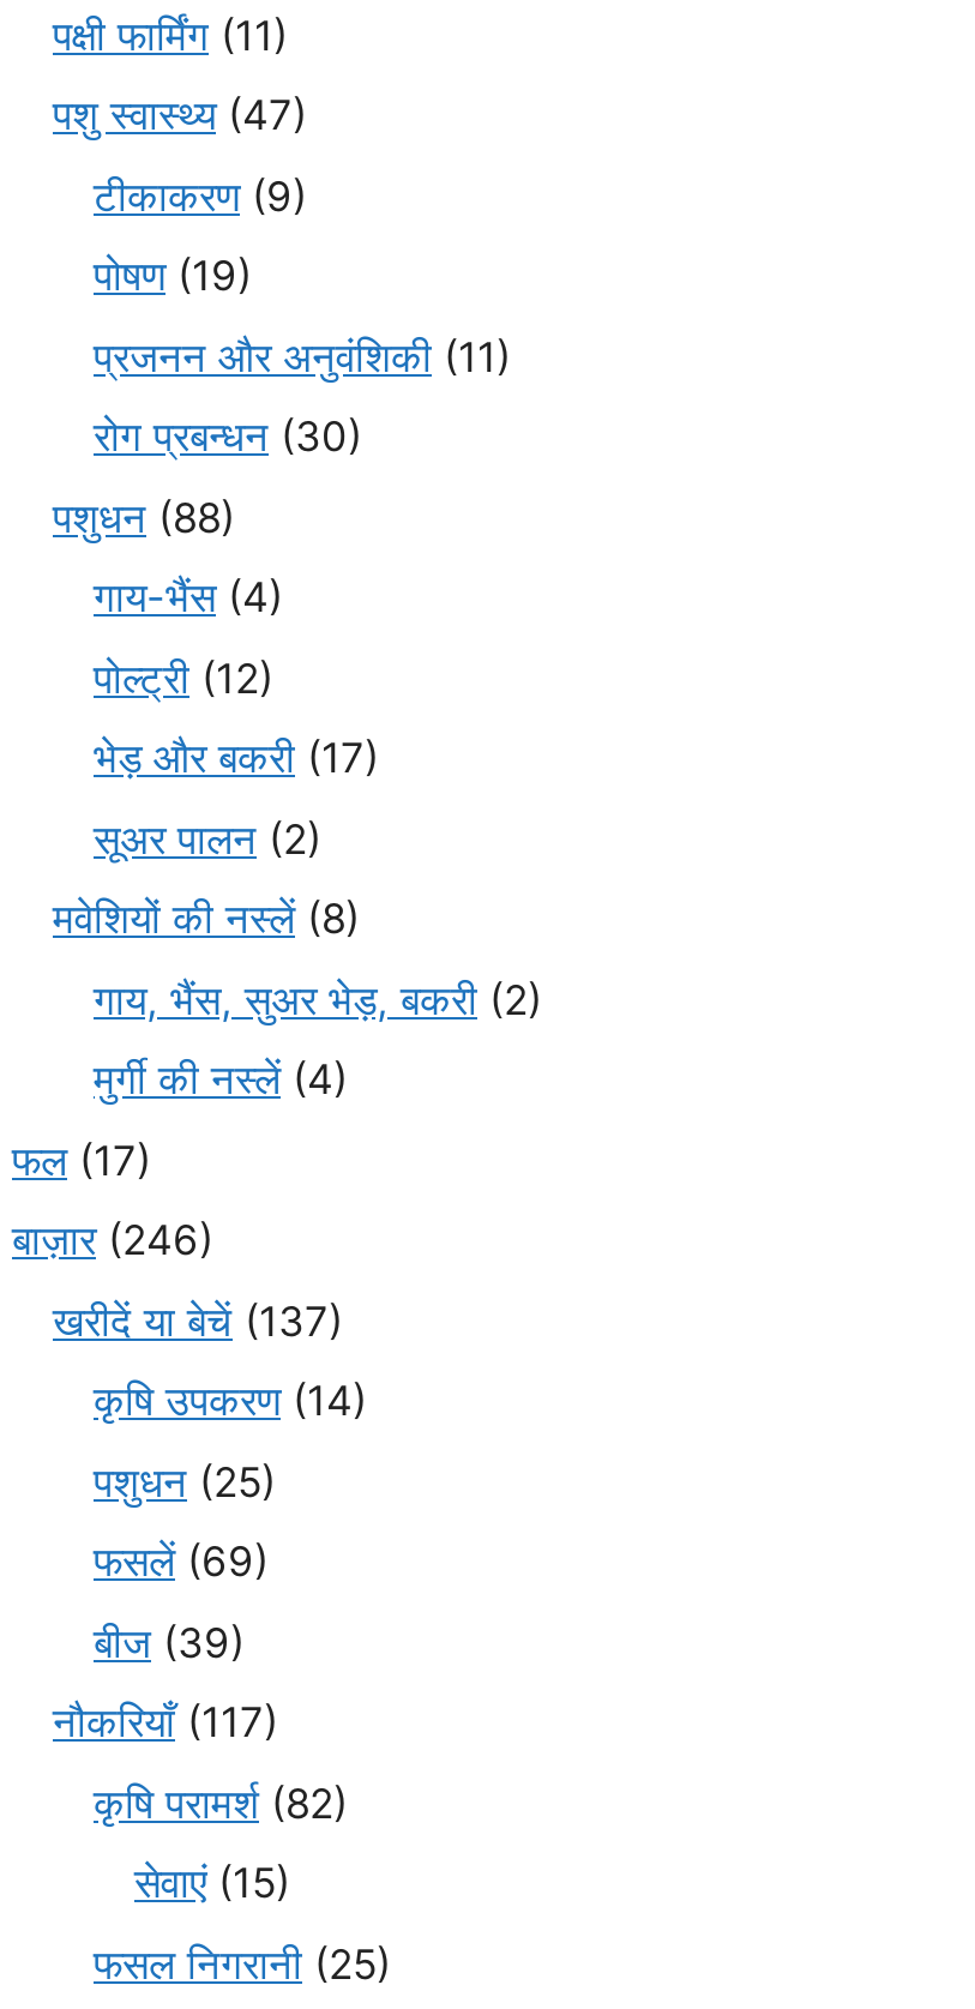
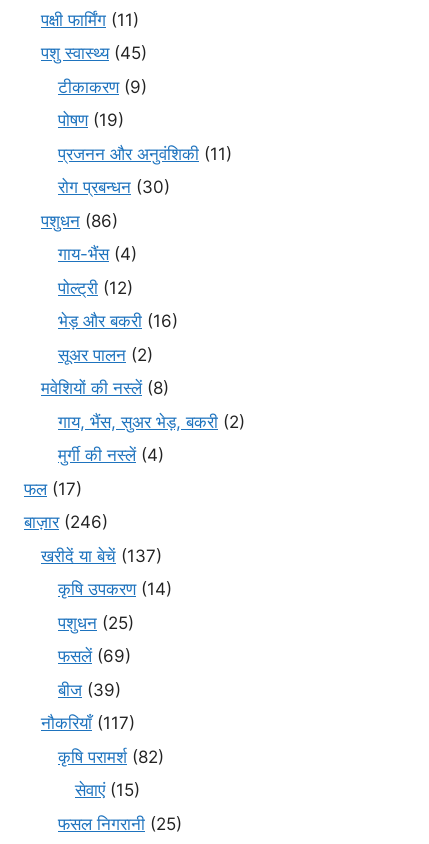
- पशु स्वास्थ्य (47)
+ पशु स्वास्थ्य (45)

- पशुधन (88)
+ पशुधन (86)

- भेड़ और बकरी (17)
+ भेड़ और बकरी (16)
